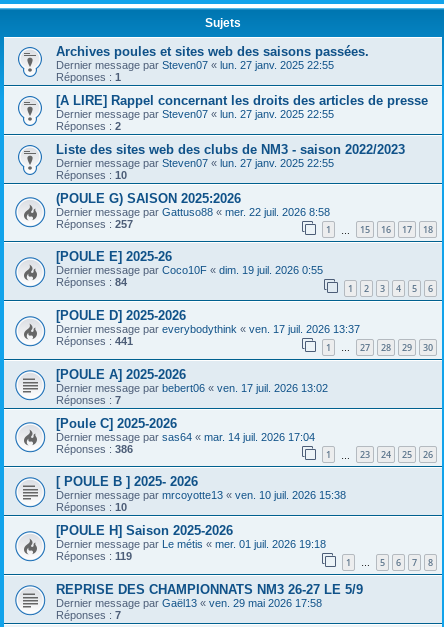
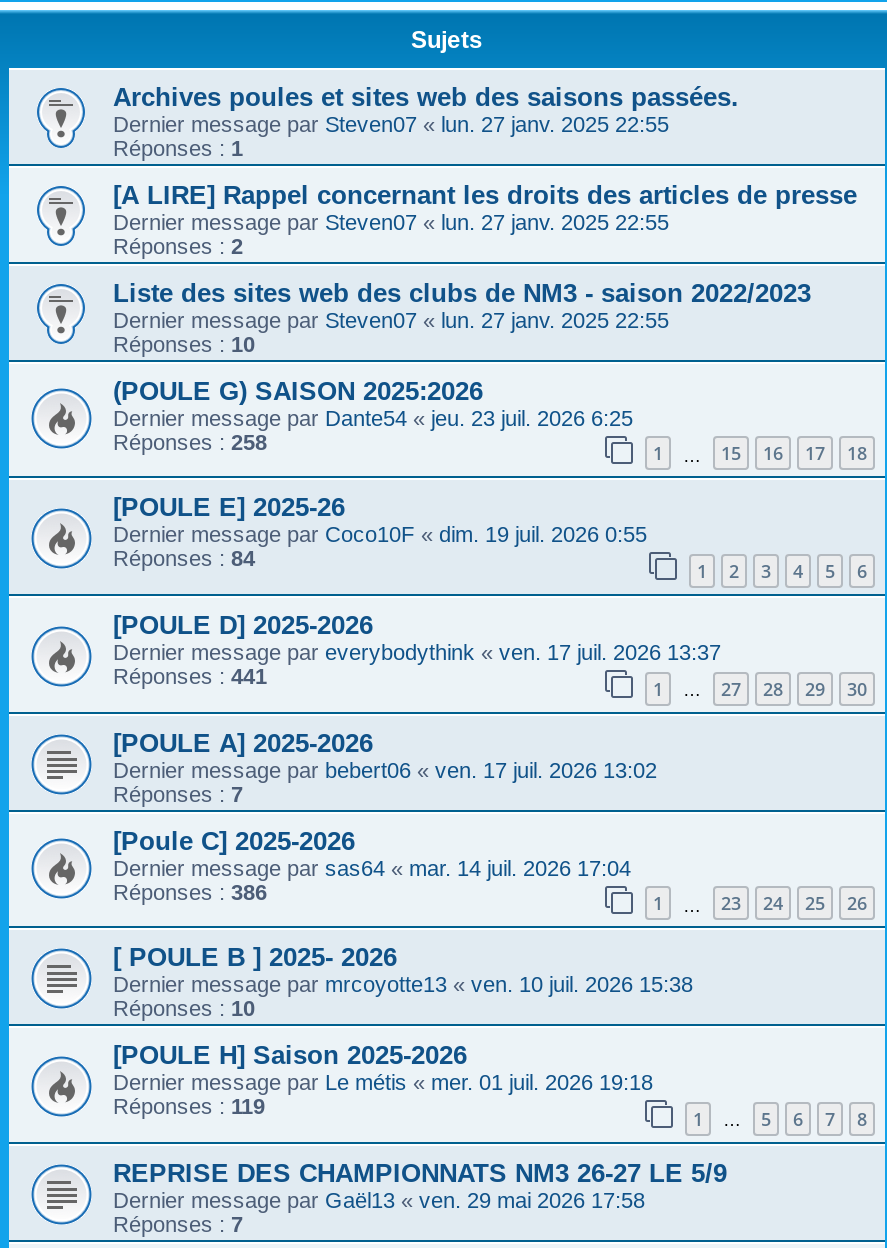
- Dernier message par Gattuso88 «mer. 22 juil. 2026 8:58
+ Dernier message par Dante54 «jeu. 23 juil. 2026 6:25

- Réponses : 257
+ Réponses : 258
